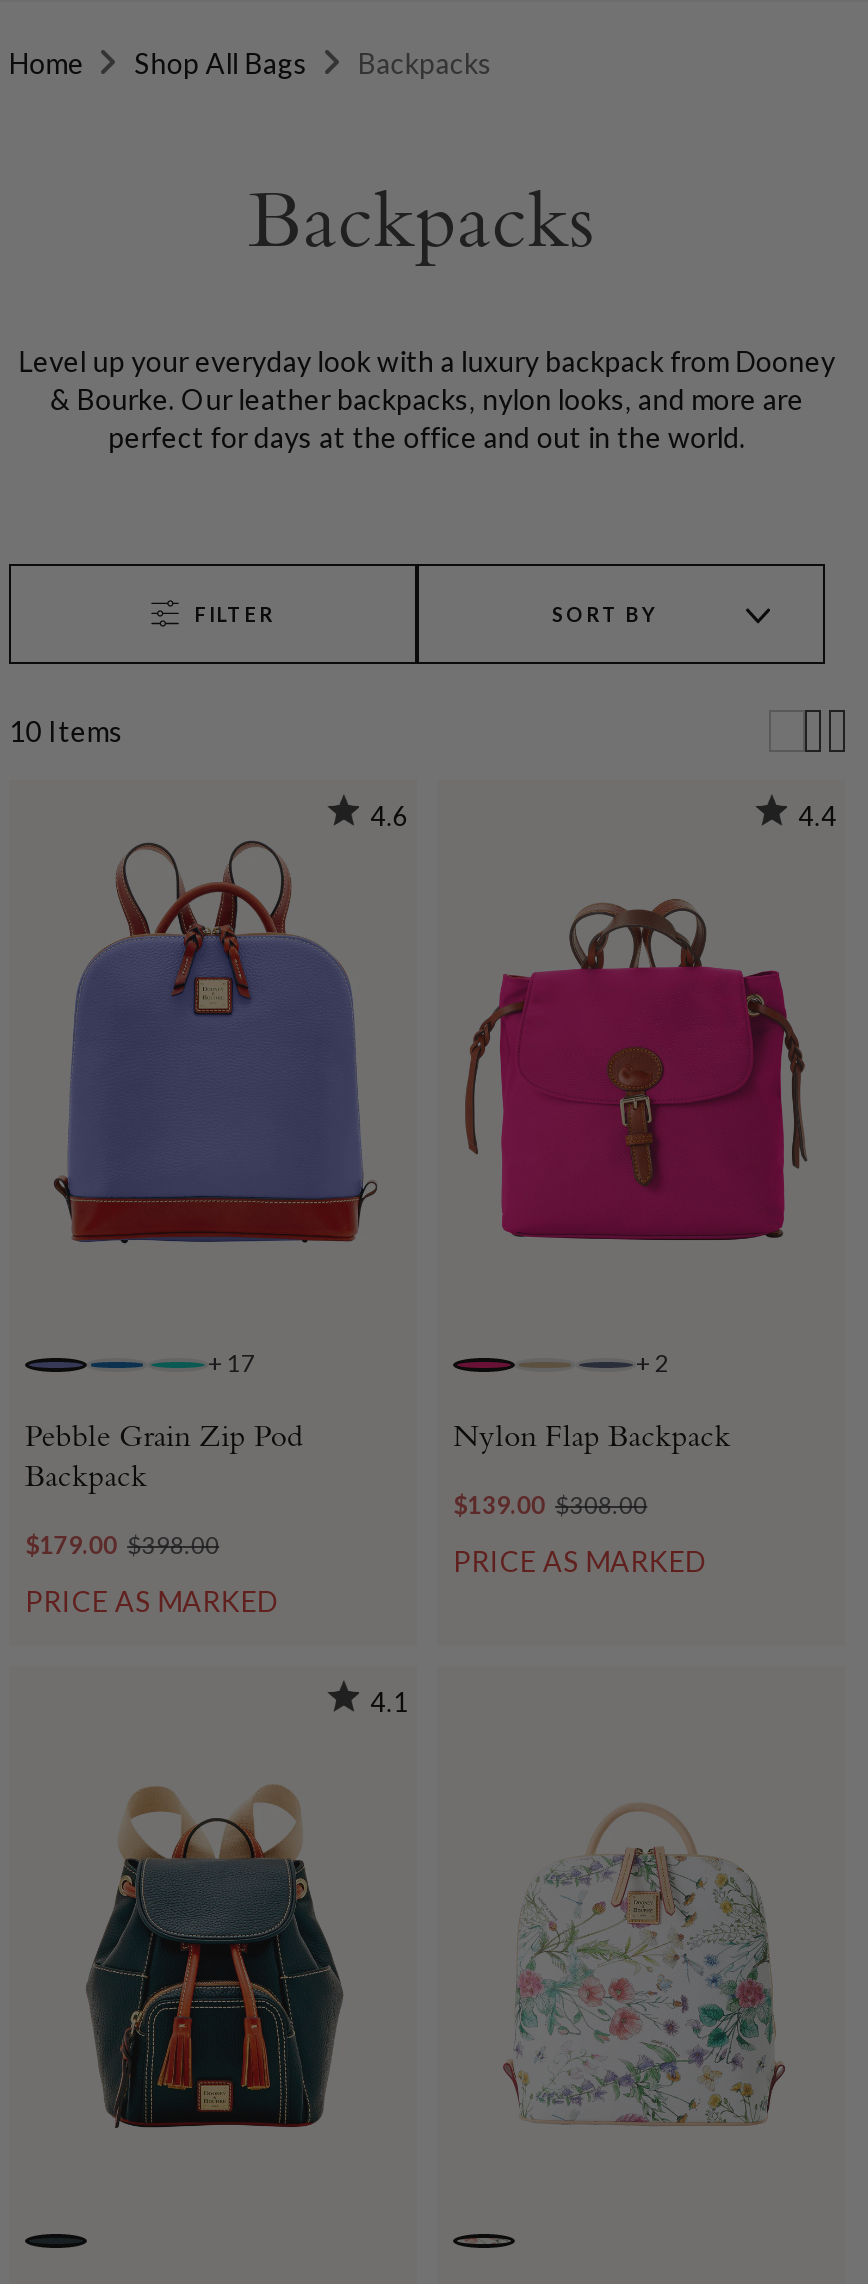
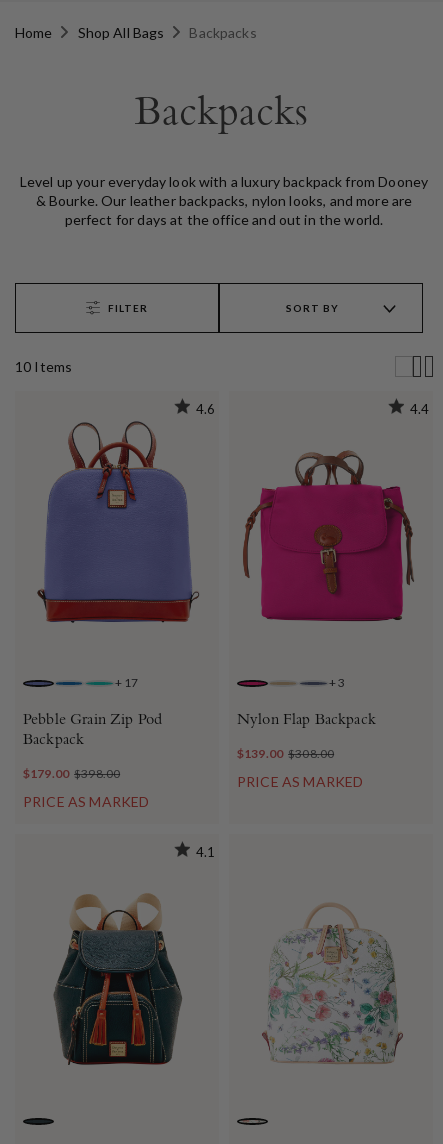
- + 2
+ + 3
